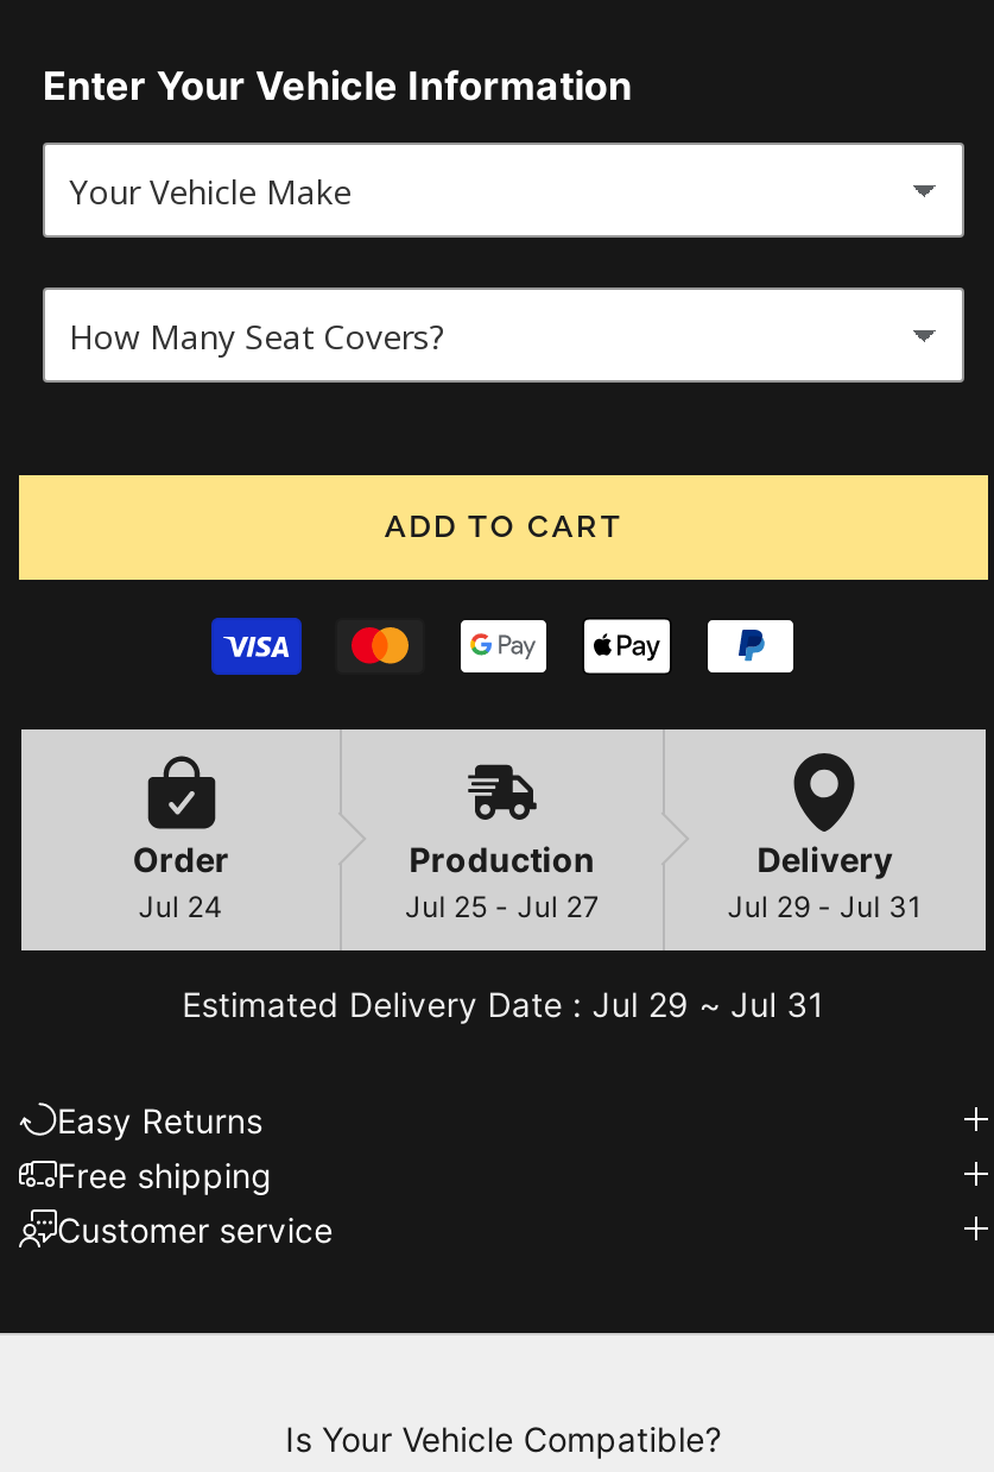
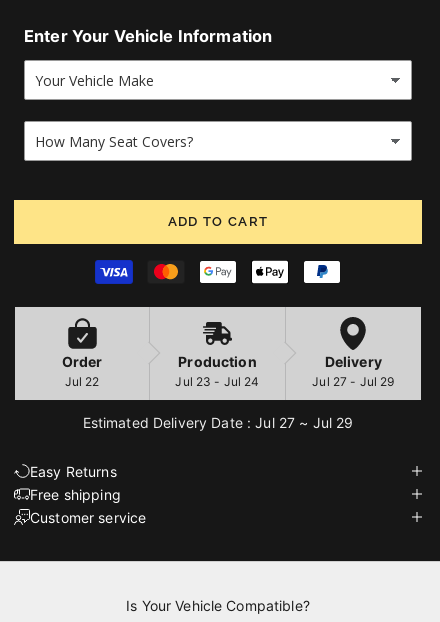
- Jul 24
+ Jul 22

- Jul 25 - Jul 27
+ Jul 23 - Jul 24

- Jul 29 - Jul 31
+ Jul 27 - Jul 29

- Estimated Delivery Date : Jul 29 ~ Jul 31
+ Estimated Delivery Date : Jul 27 ~ Jul 29
